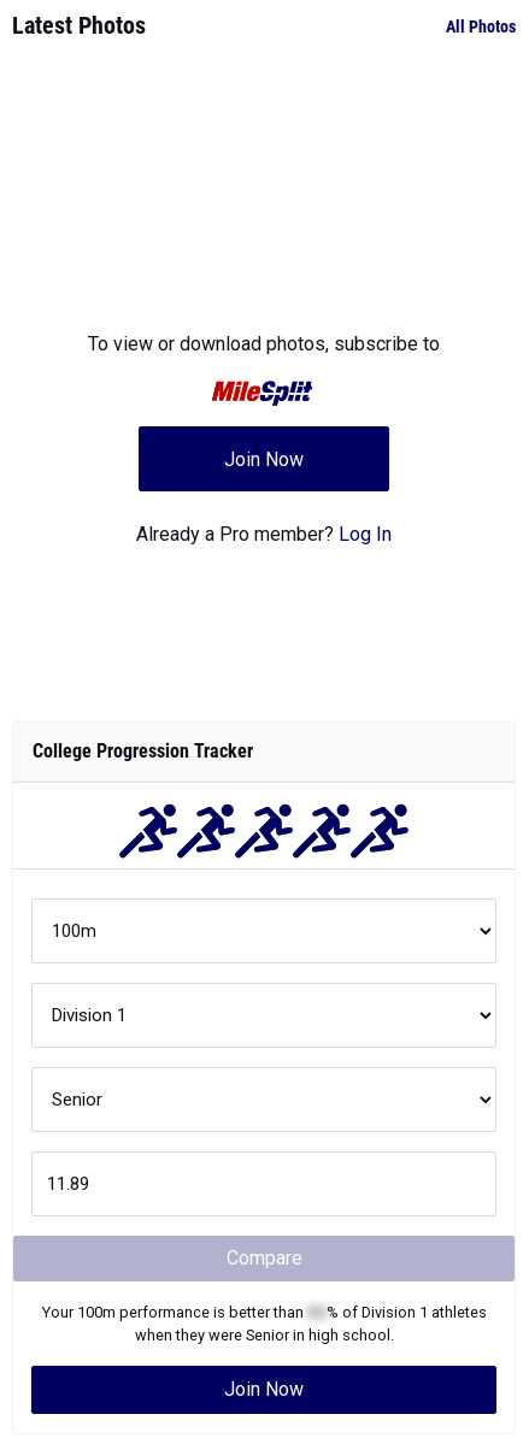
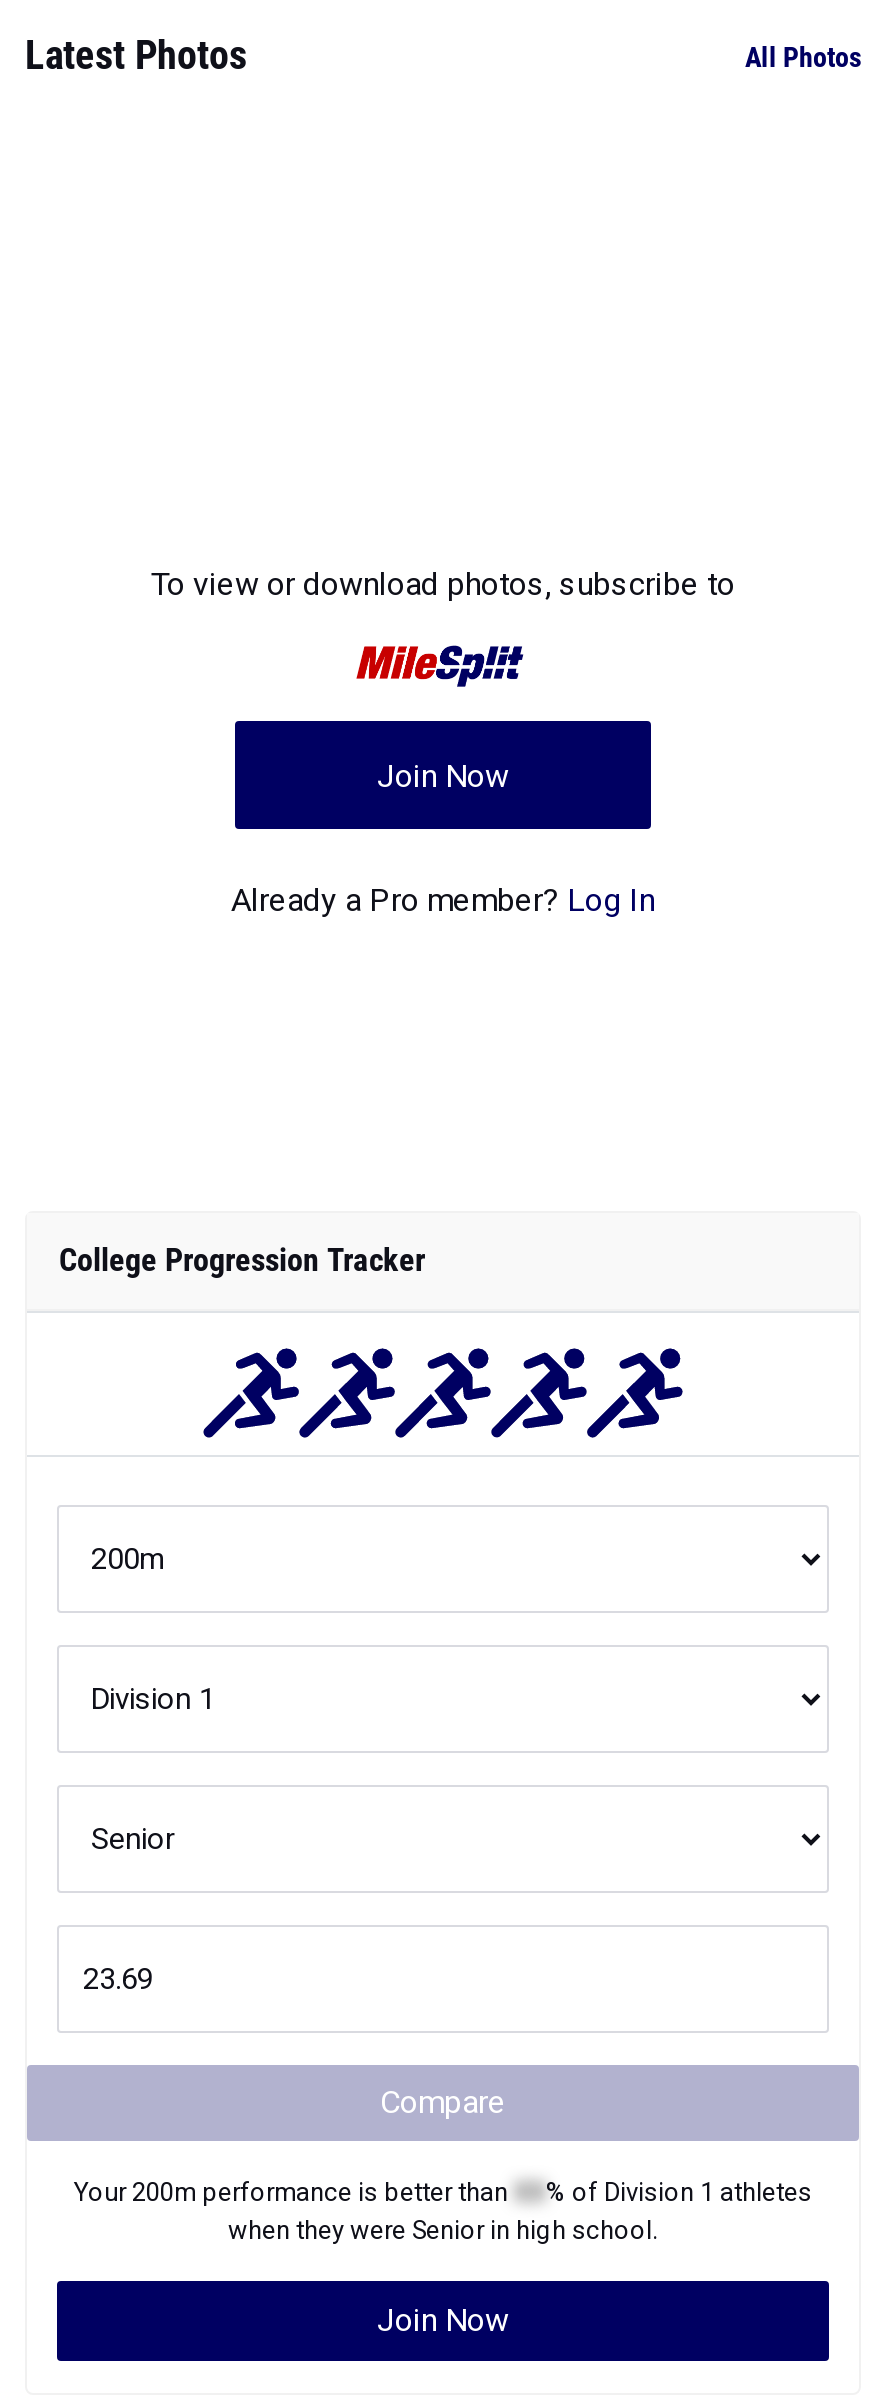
- Your 100m performance is better than XX% of Division 1 athletes
+ Your 200m performance is better than XX% of Division 1 athletes
